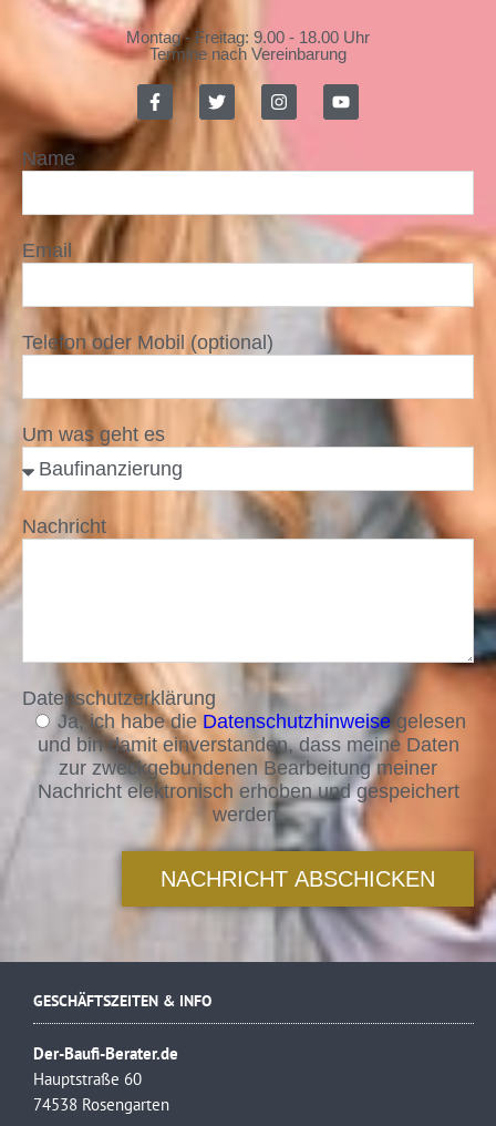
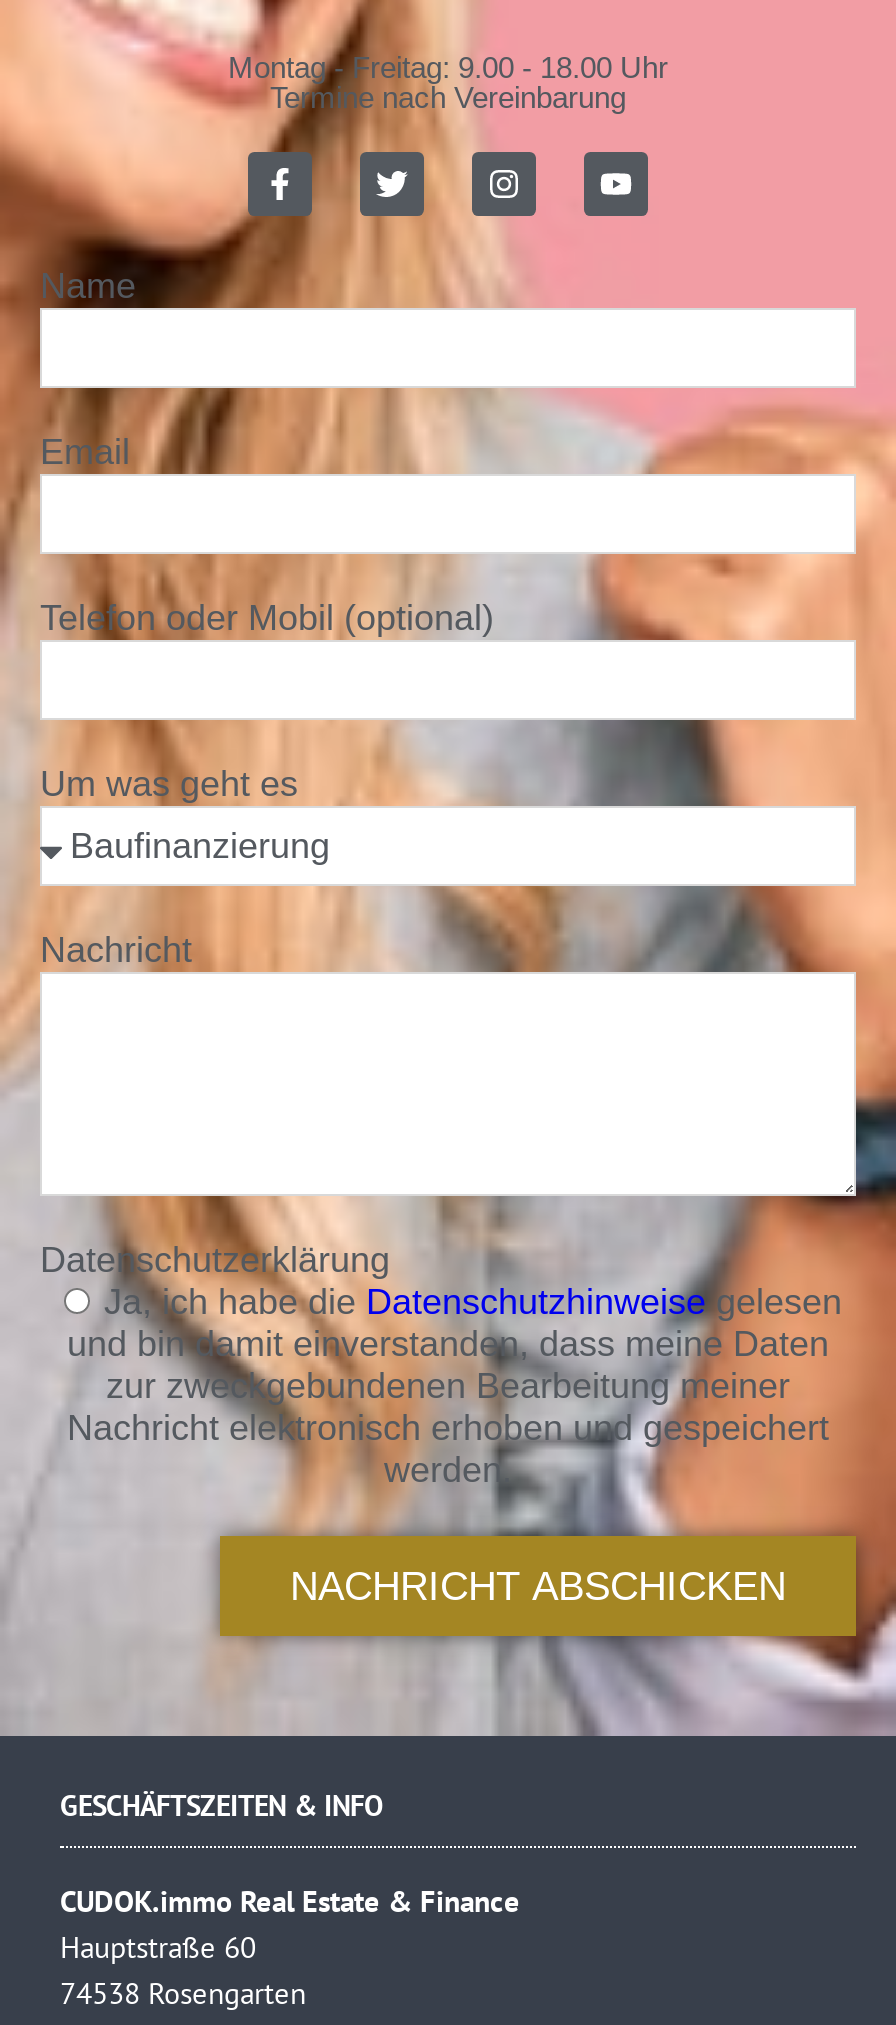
- Der-Baufi-Berater.de
+ CUDOK.immo Real Estate & Finance
